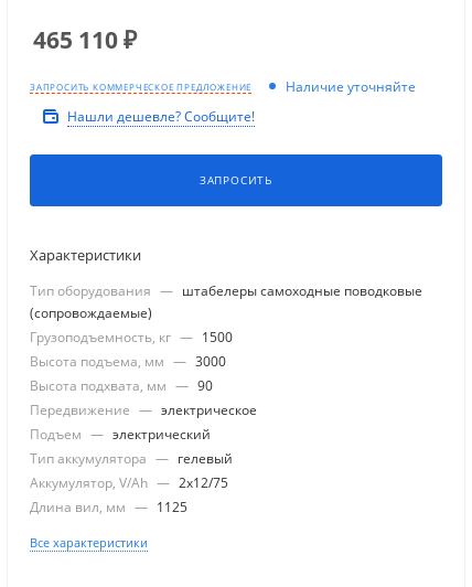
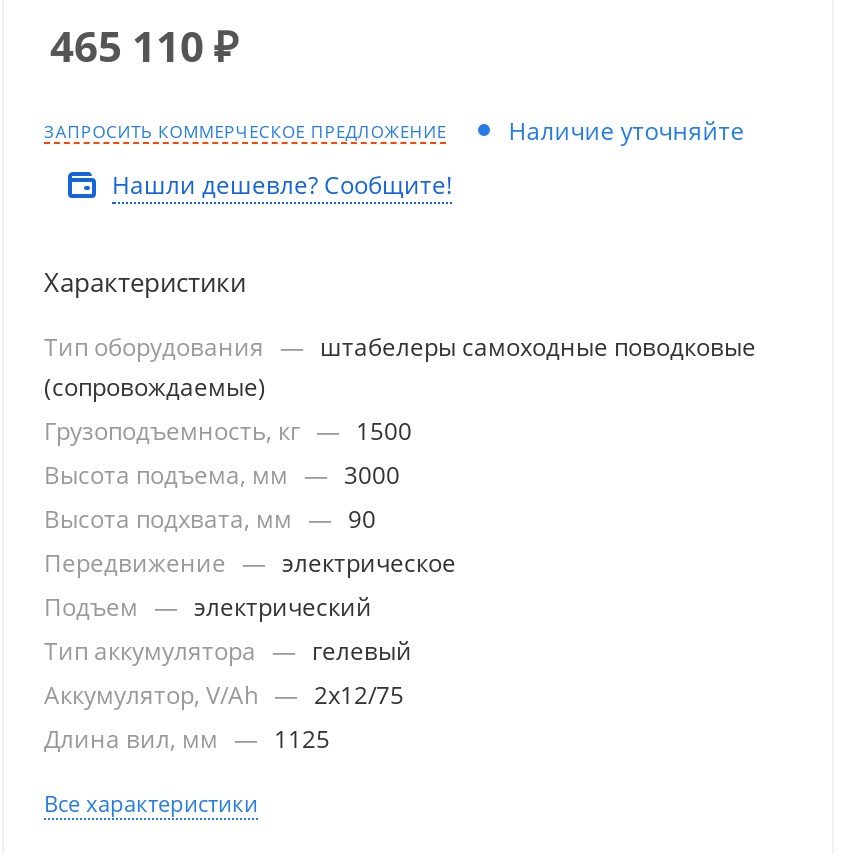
- ЗАПРОСИТЬ
